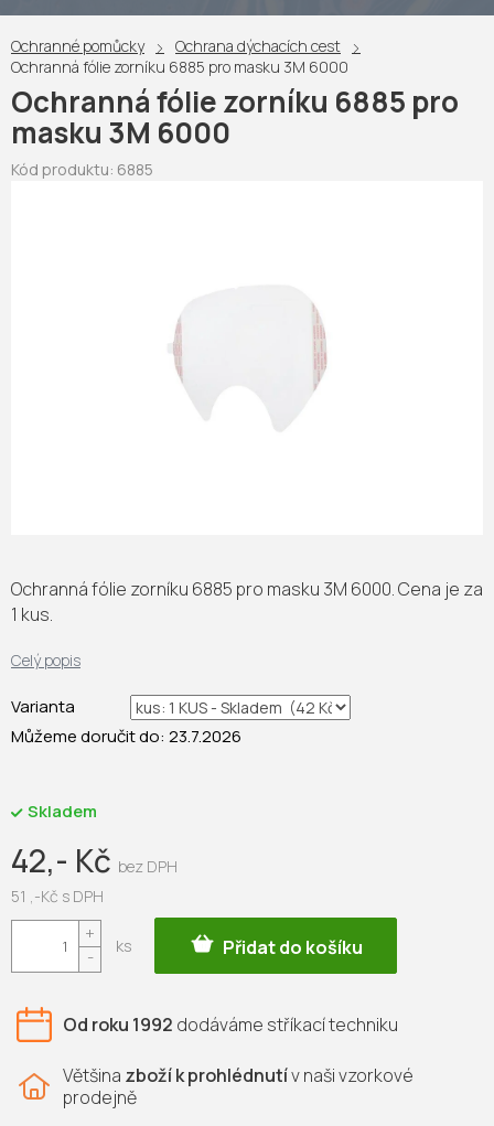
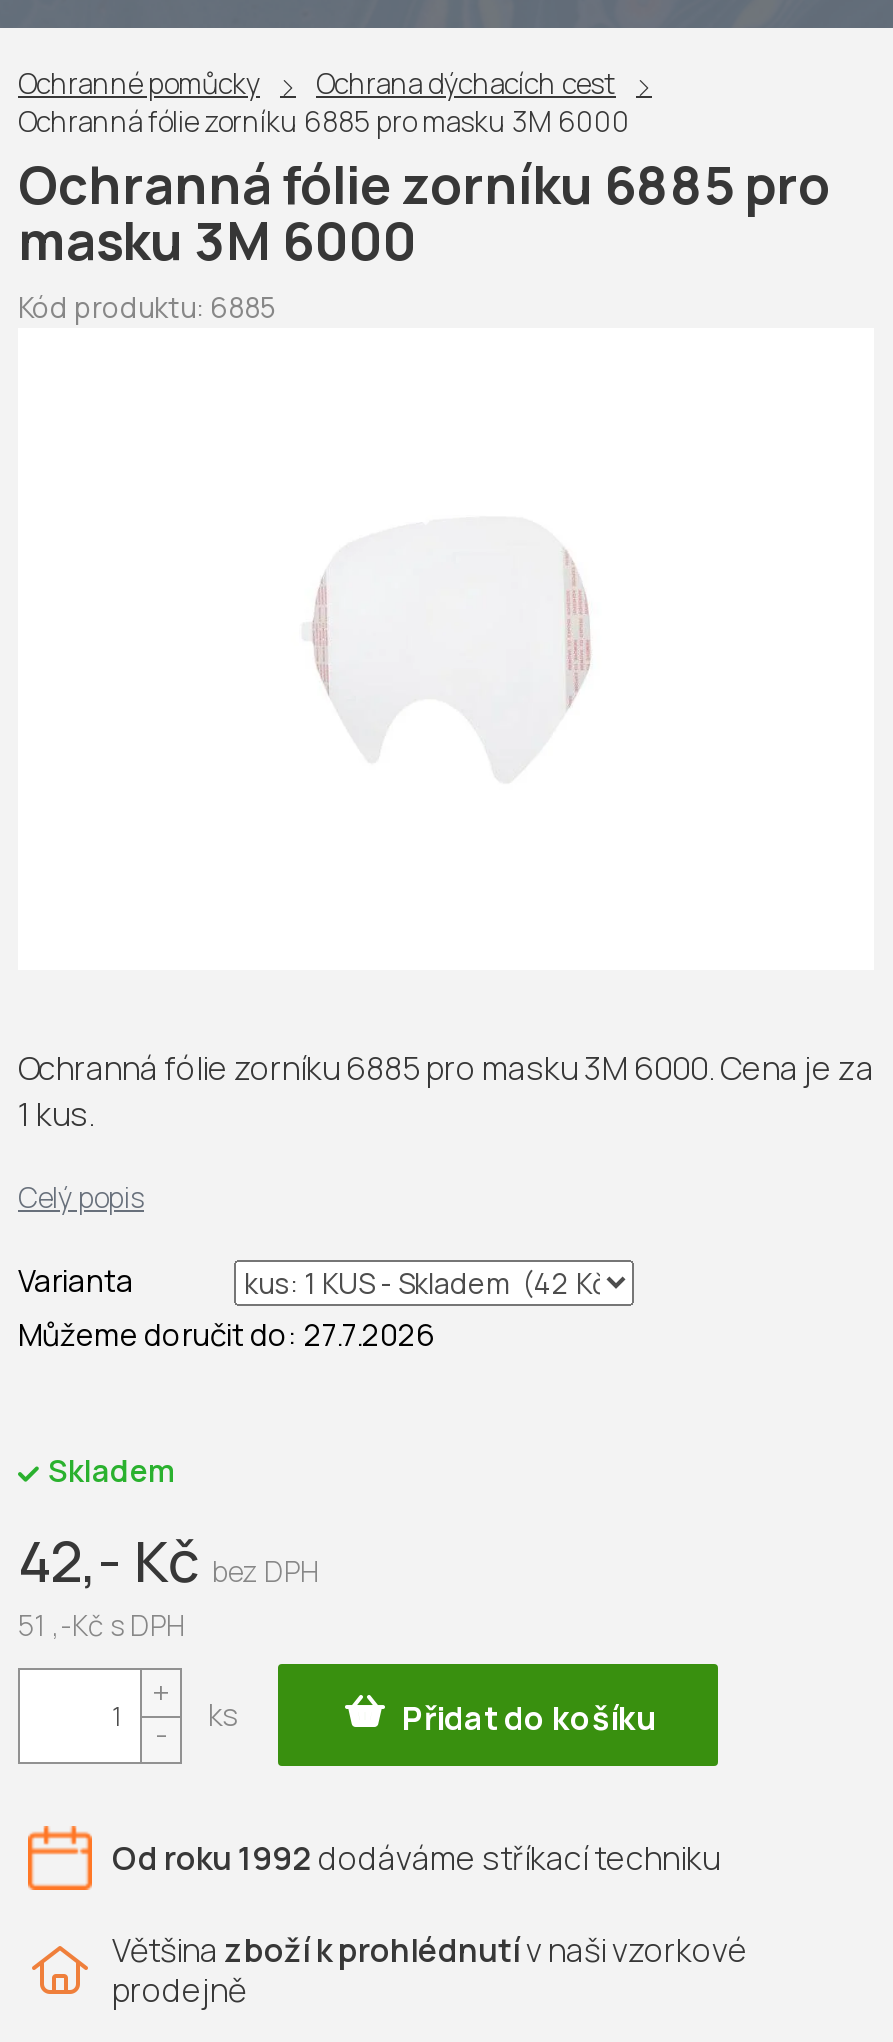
- Můžeme doručit do: 23.7.2026
+ Můžeme doručit do: 27.7.2026
